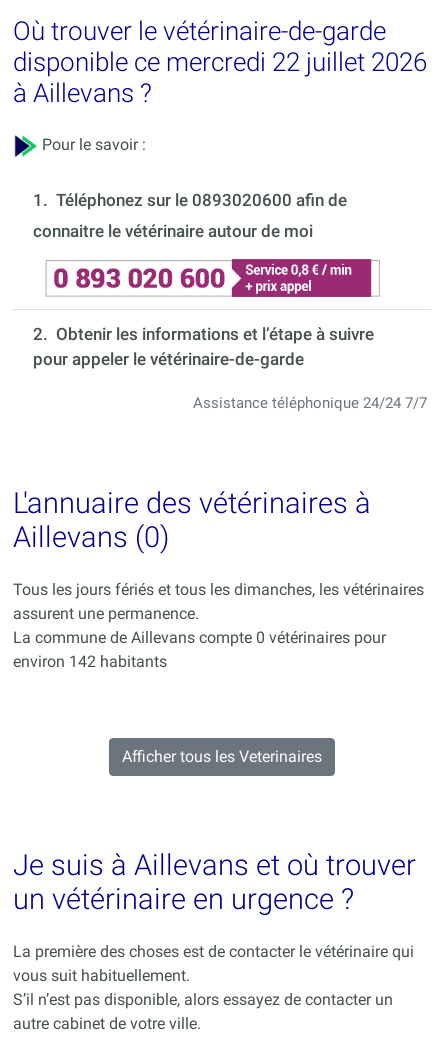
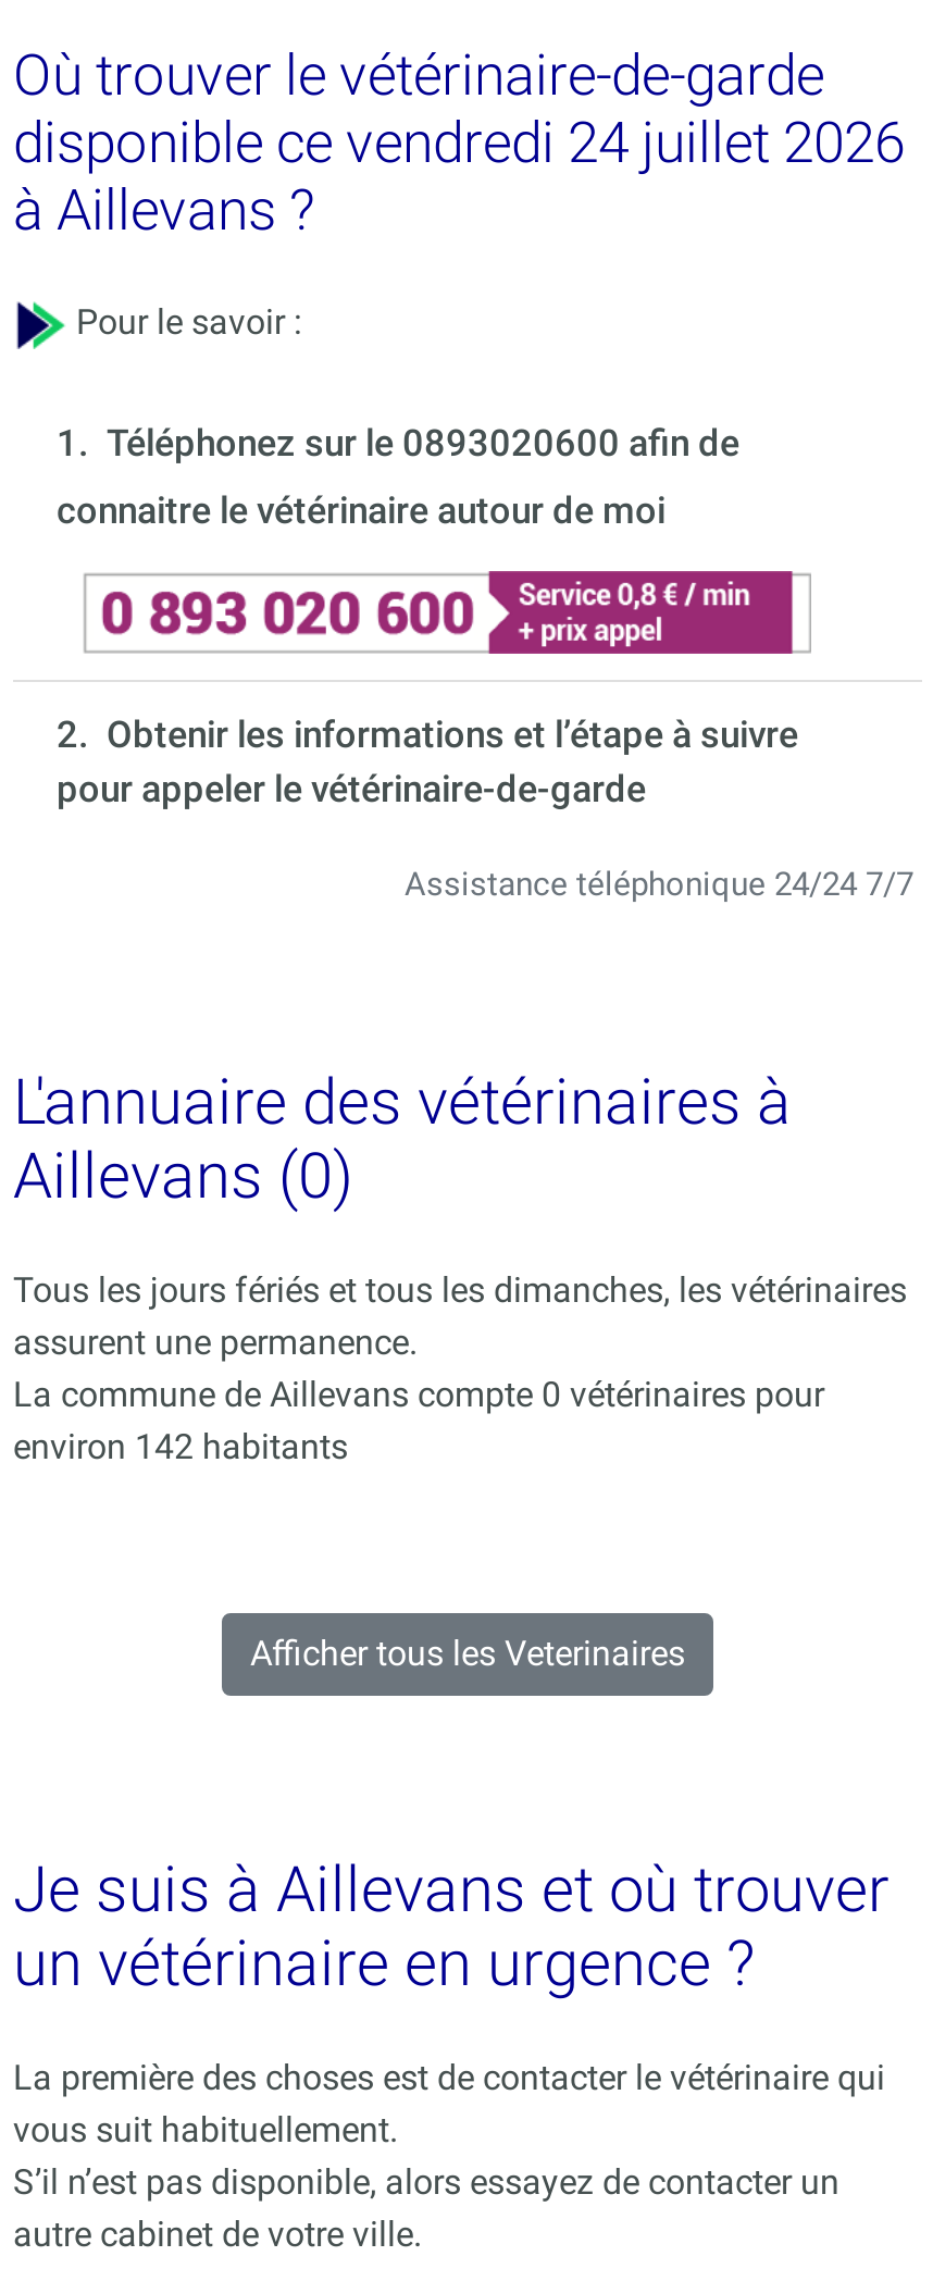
- disponible ce mercredi 22 juillet 2026
+ disponible ce vendredi 24 juillet 2026
